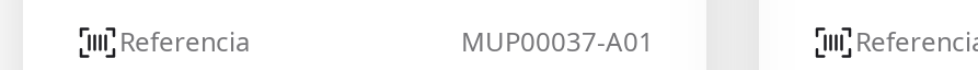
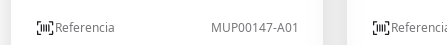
- MUP00037-A01
+ MUP00147-A01
